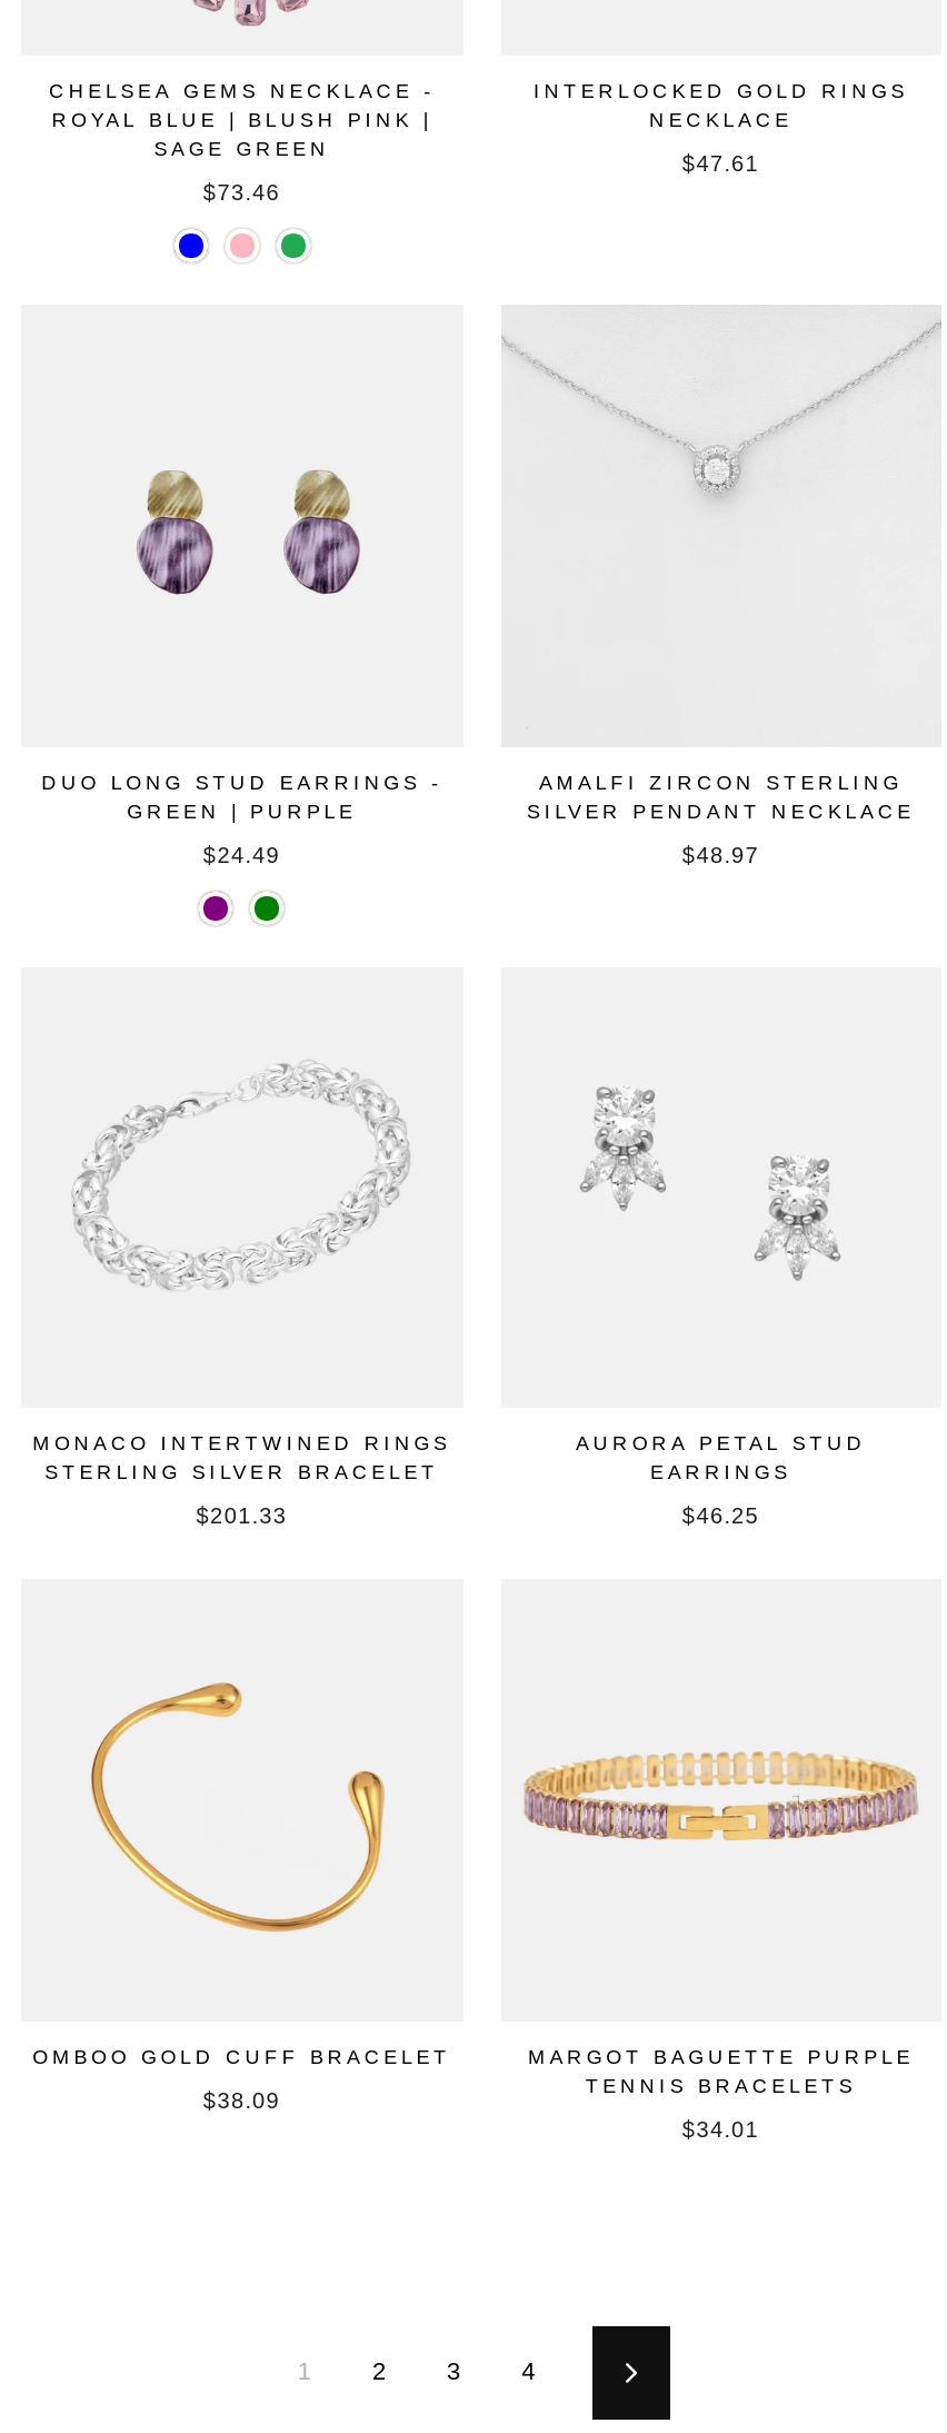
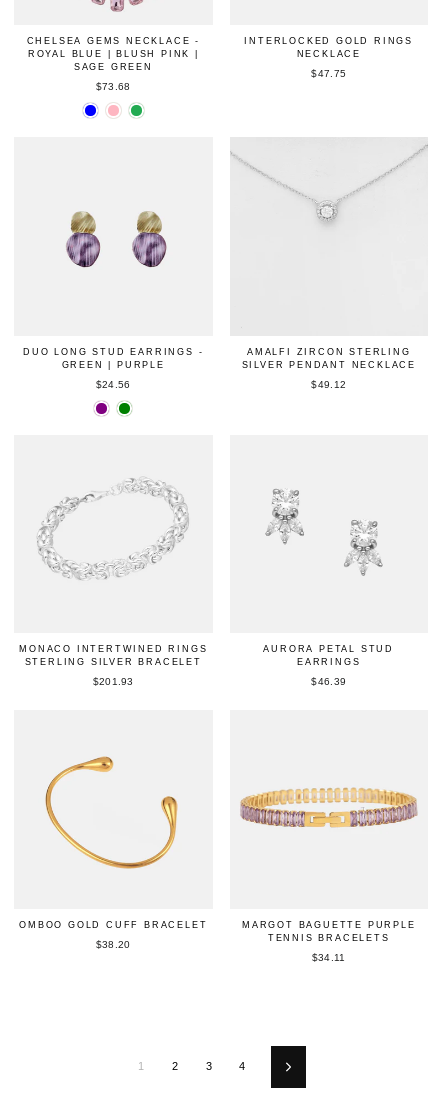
- $47.61
+ $47.75

- $73.46
+ $73.68

- $24.49
+ $24.56

- $48.97
+ $49.12

- $201.33
+ $201.93

- $46.25
+ $46.39

- $38.09
+ $38.20

- $34.01
+ $34.11
